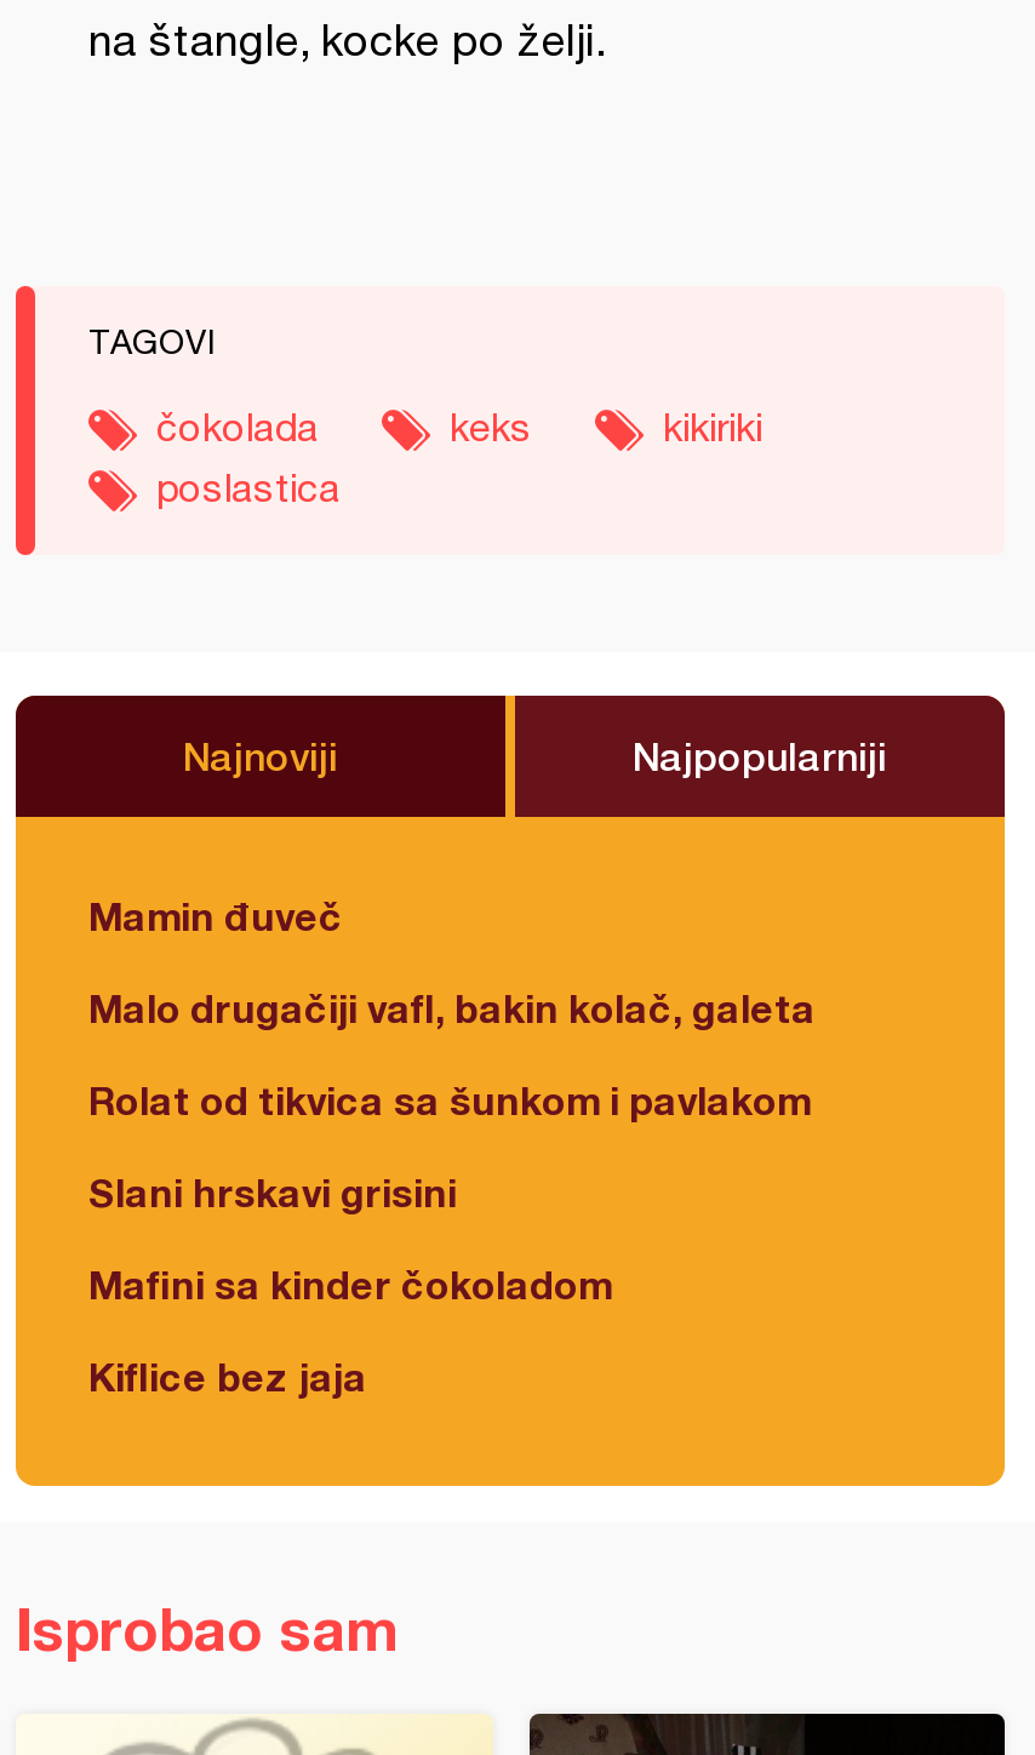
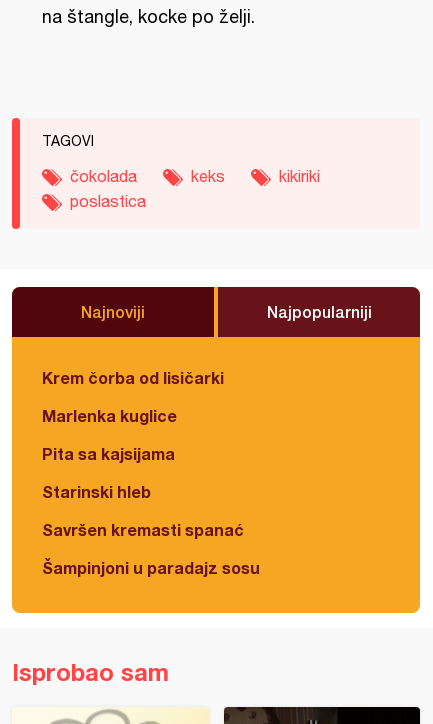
- Mamin đuveč
+ Krem čorba od lisičarki

- Malo drugačiji vafl, bakin kolač, galeta
+ Marlenka kuglice

- Rolat od tikvica sa šunkom i pavlakom
+ Pita sa kajsijama

- Slani hrskavi grisini
+ Starinski hleb

- Mafini sa kinder čokoladom
+ Savršen kremasti spanać

- Kiflice bez jaja
+ Šampinjoni u paradajz sosu
